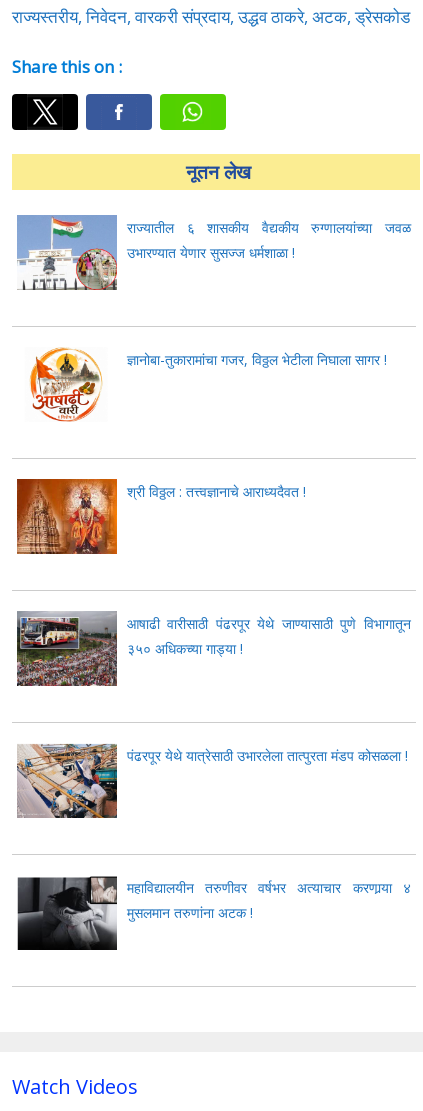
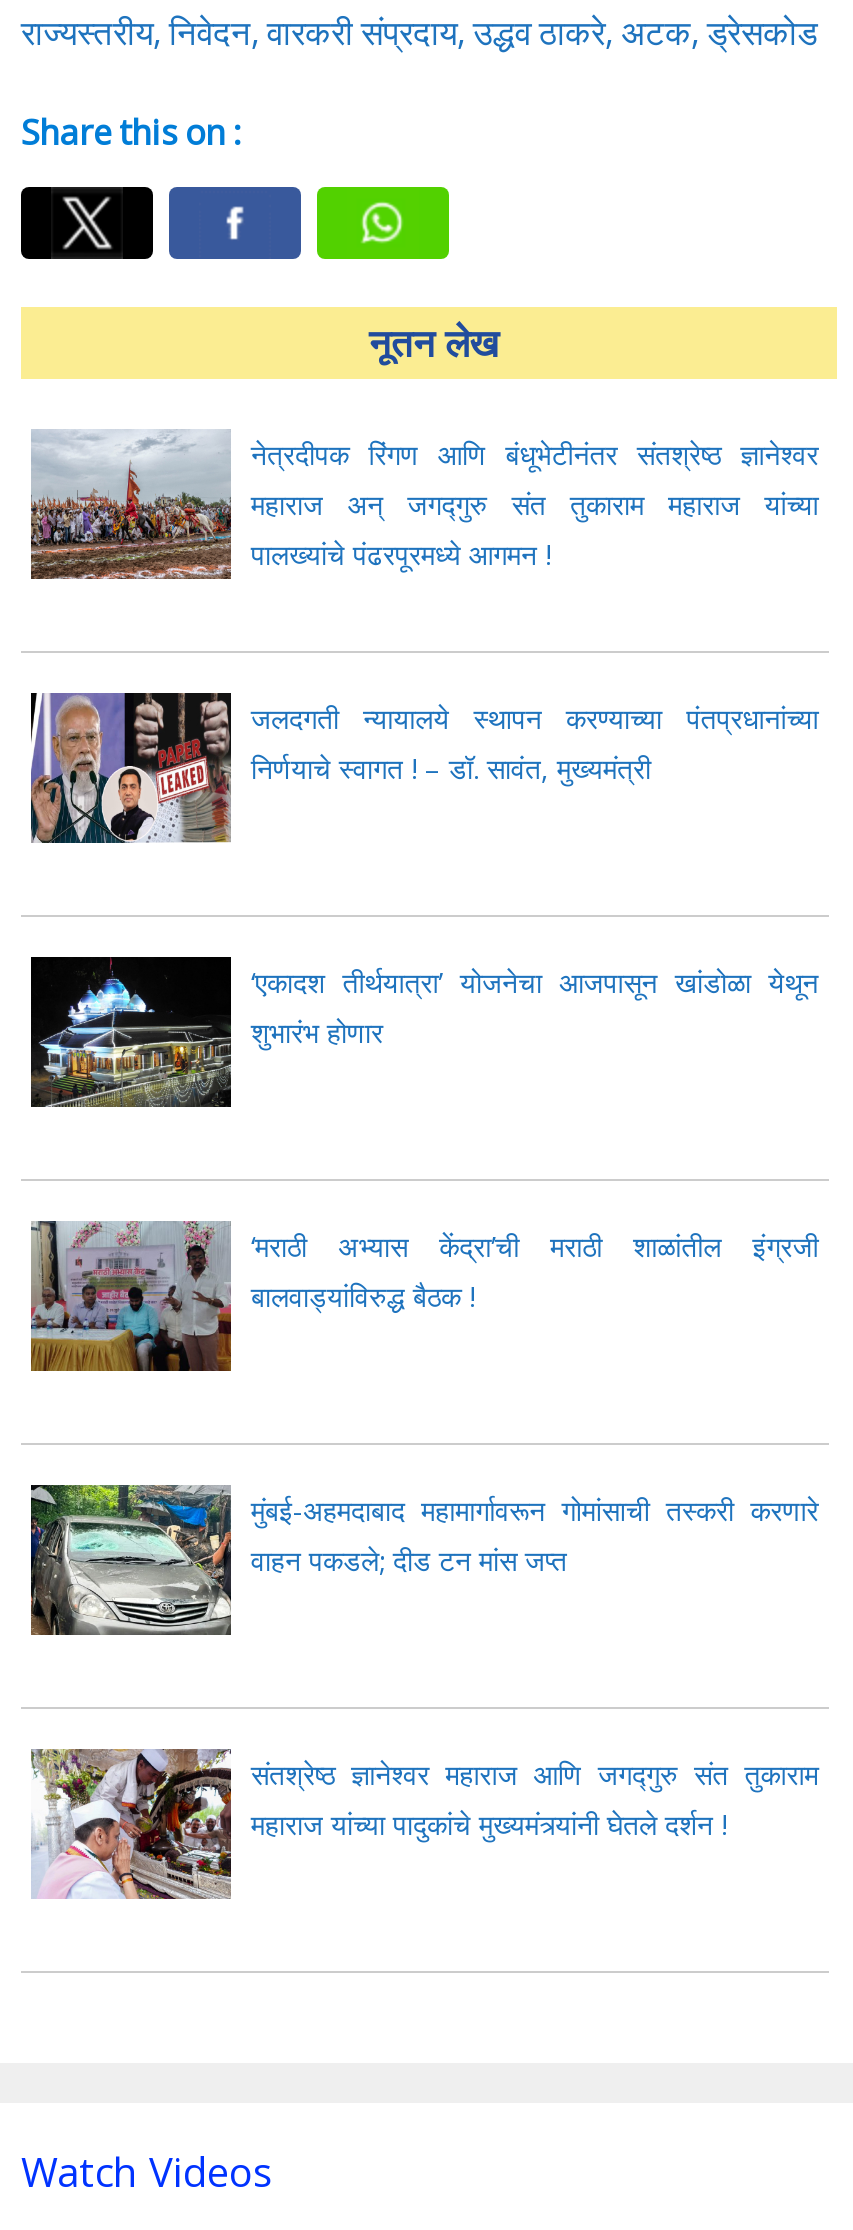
- [image]
- राज्यातील ६ शासकीय वैद्यकीय रुग्णालयांच्या जवळ
- उभारण्यात येणार सुसज्ज धर्मशाळा !
+ [image]
+ नेत्रदीपक रिंगण आणि बंधूभेटीनंतर संतश्रेष्ठ ज्ञानेश्वर
+ महाराज अन् जगद्गुरु संत तुकाराम महाराज यांच्या
+ पालख्यांचे पंढरपूरमध्ये आगमन !

- [image]
- ज्ञानोबा-तुकारामांचा गजर, विठ्ठल भेटीला निघाला सागर !
+ [image]
+ जलदगती न्यायालये स्थापन करण्याच्या पंतप्रधानांच्या
+ निर्णयाचे स्वागत ! – डॉ. सावंत, मुख्यमंत्री

- [image]
- श्री विठ्ठल : तत्त्वज्ञानाचे आराध्यदैवत !
+ [image]
+ ‘एकादश तीर्थयात्रा’ योजनेचा आजपासून खांडोळा येथून
+ शुभारंभ होणार

- [image]
- आषाढी वारीसाठी पंढरपूर येथे जाण्यासाठी पुणे विभागातून
- ३५० अधिकच्या गाड्या !
+ [image]
+ ‘मराठी अभ्यास केंद्रा’ची मराठी शाळांतील इंग्रजी
+ बालवाड्यांविरुद्ध बैठक !

- [image]
- पंढरपूर येथे यात्रेसाठी उभारलेला तात्पुरता मंडप कोसळला !
+ [image]
+ मुंबई-अहमदाबाद महामार्गावरून गोमांसाची तस्करी करणारे
+ वाहन पकडले; दीड टन मांस जप्त

- [image]
- महाविद्यालयीन तरुणीवर वर्षभर अत्याचार करणार्‍या ४
- मुसलमान तरुणांना अटक !
+ [image]
+ संतश्रेष्ठ ज्ञानेश्वर महाराज आणि जगद्गुरु संत तुकाराम
+ महाराज यांच्या पादुकांचे मुख्यमंत्र्यांनी घेतले दर्शन !
